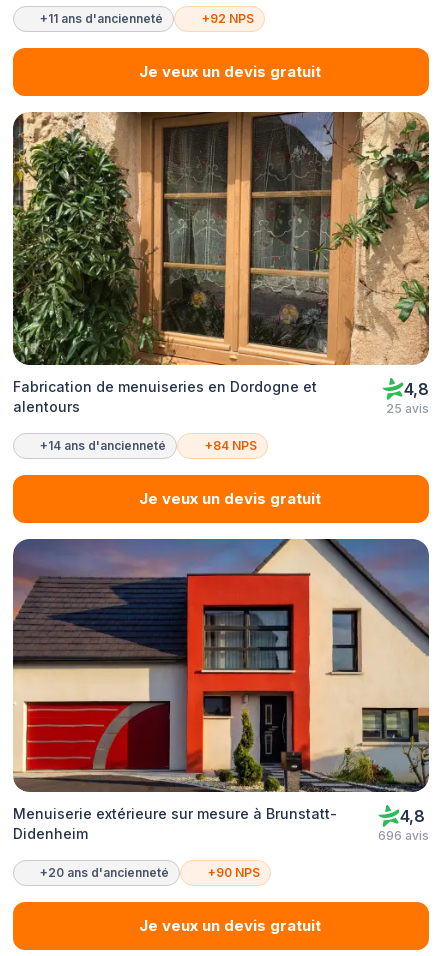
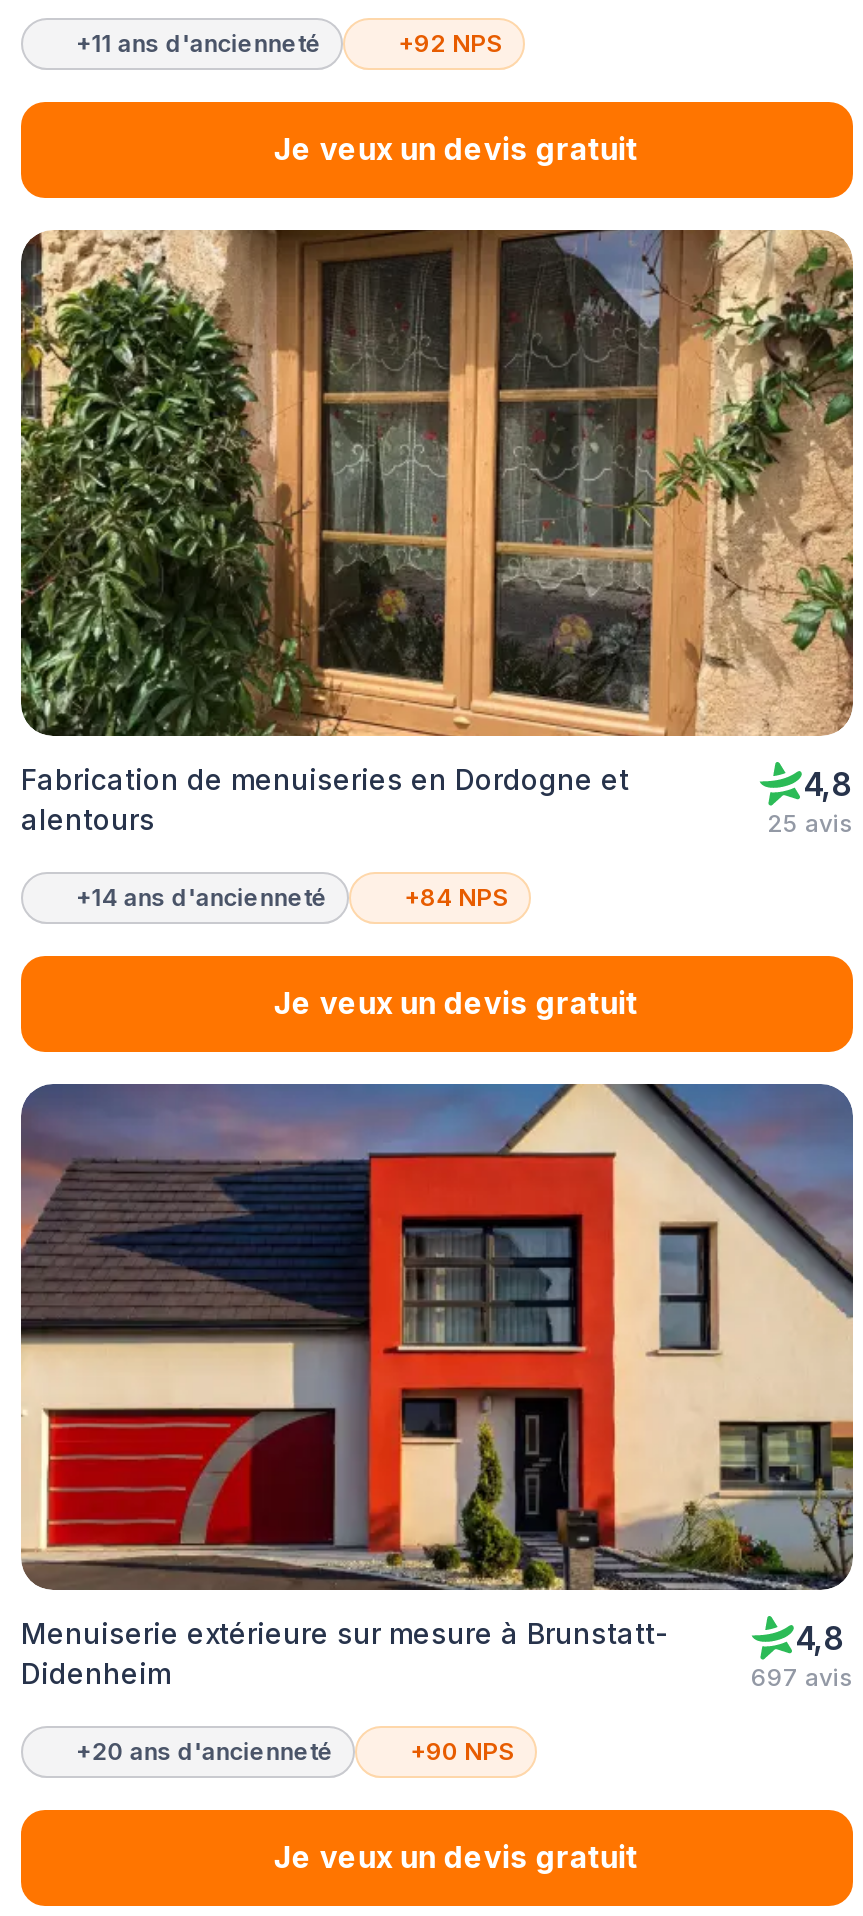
- 696 avis
+ 697 avis
